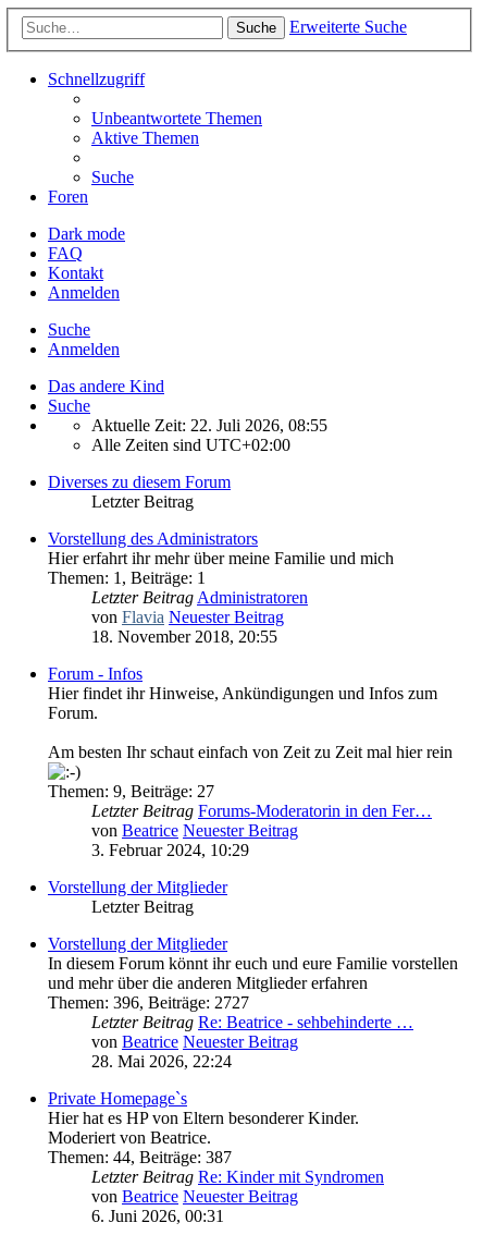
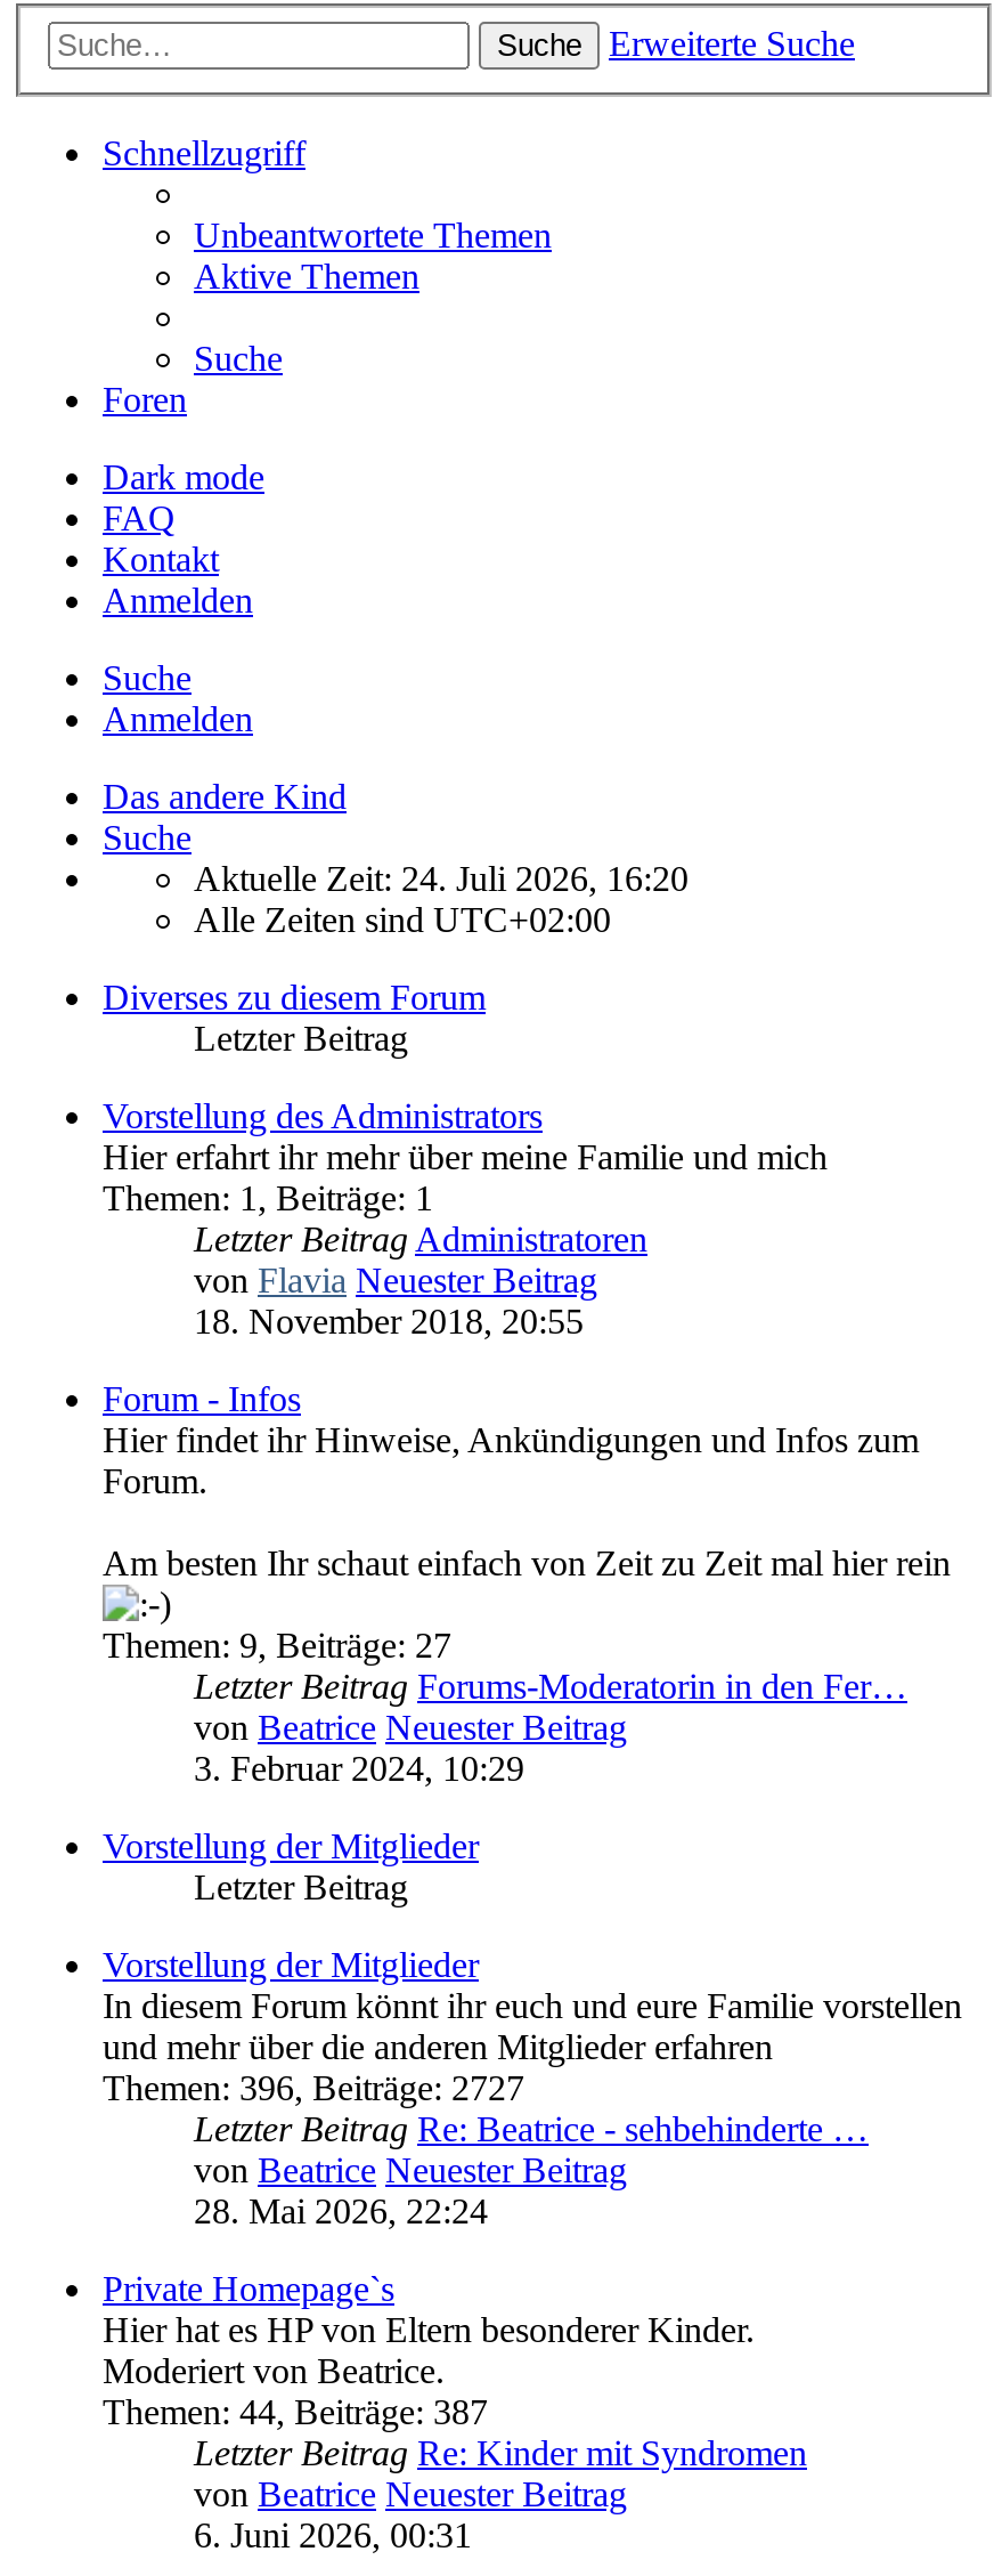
- Aktuelle Zeit: 22. Juli 2026, 08:55
+ Aktuelle Zeit: 24. Juli 2026, 16:20
